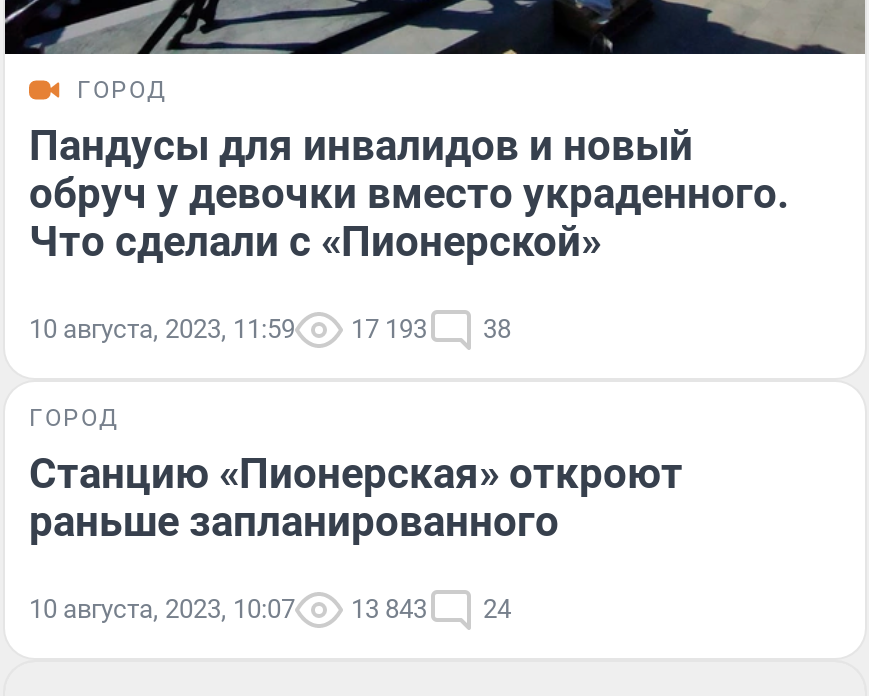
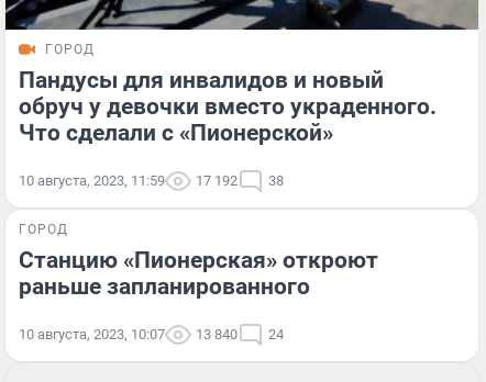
- 10 августа, 2023, 11:59 17 193 38
+ 10 августа, 2023, 11:59 17 192 38

- 10 августа, 2023, 10:07 13 843 24
+ 10 августа, 2023, 10:07 13 840 24
